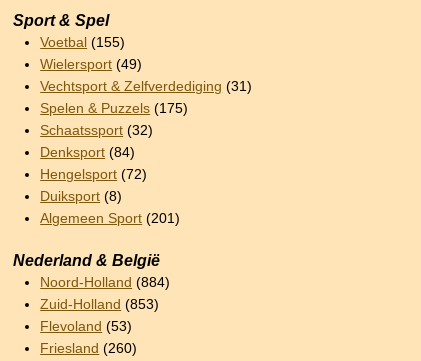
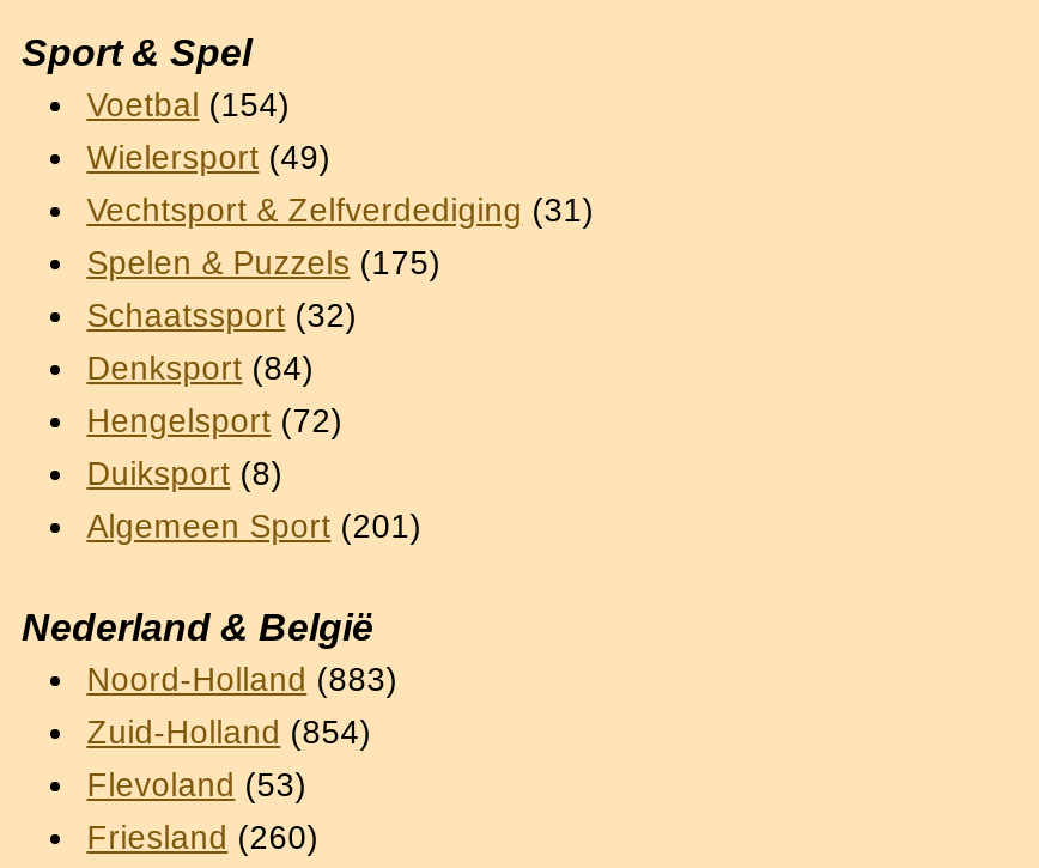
- Voetbal (155)
+ Voetbal (154)

- Noord-Holland (884)
+ Noord-Holland (883)

- Zuid-Holland (853)
+ Zuid-Holland (854)
